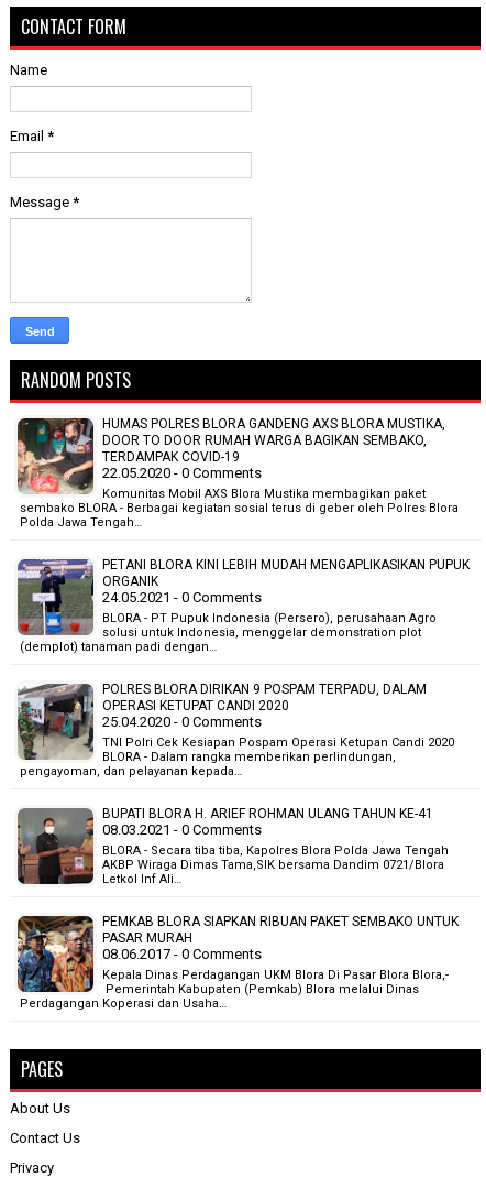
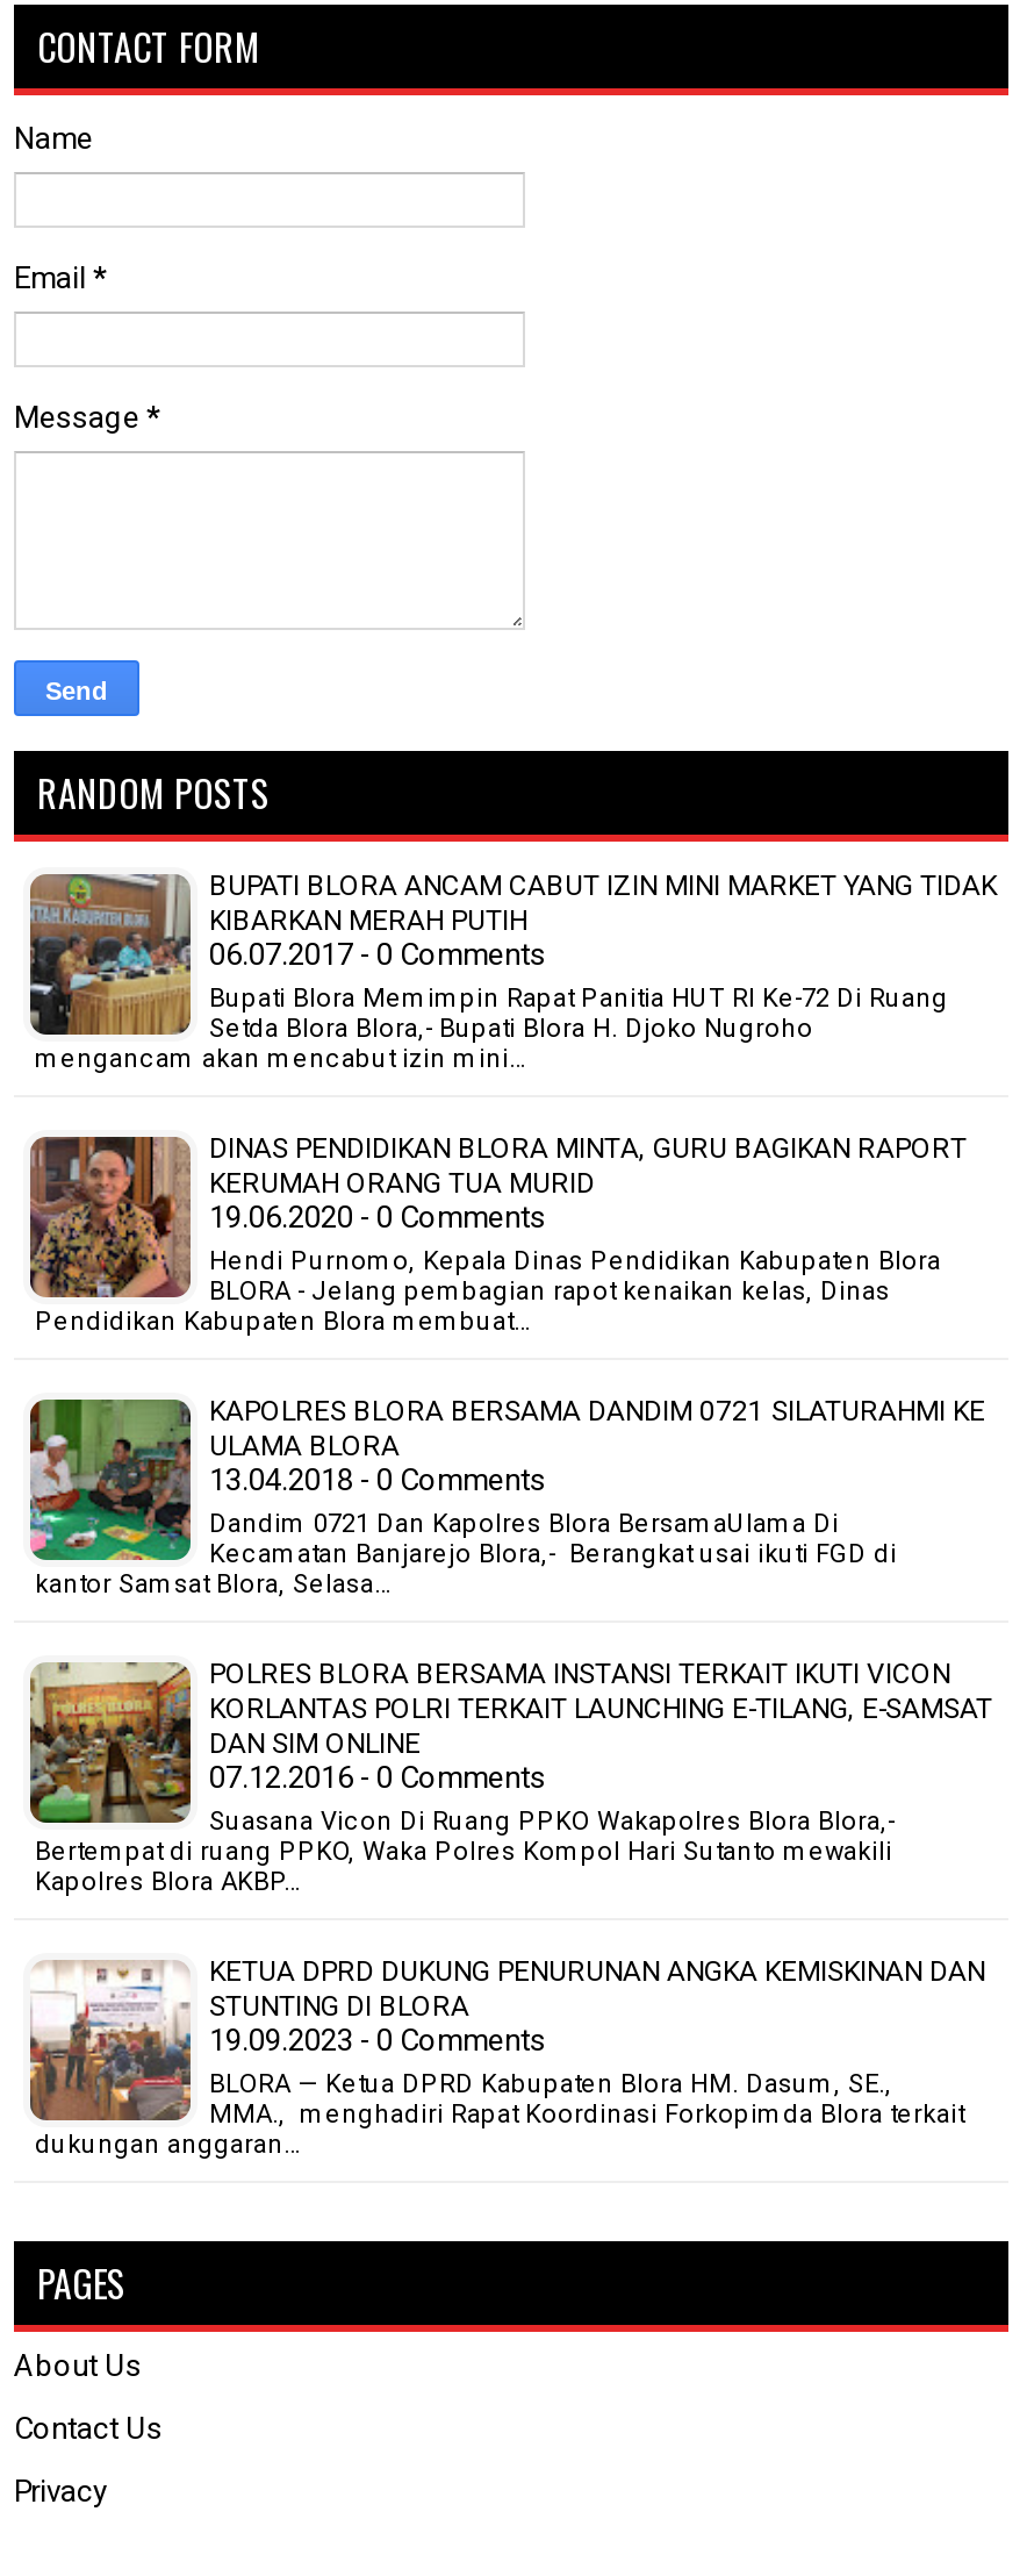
- [image]
- HUMAS POLRES BLORA GANDENG AXS BLORA MUSTIKA,
- DOOR TO DOOR RUMAH WARGA BAGIKAN SEMBAKO,
- TERDAMPAK COVID-19
- 22.05.2020 - 0 Comments
- Komunitas Mobil AXS Blora Mustika membagikan paket
- sembako BLORA - Berbagai kegiatan sosial terus di geber oleh Polres Blora
- Polda Jawa Tengah…
+ [image]
+ BUPATI BLORA ANCAM CABUT IZIN MINI MARKET YANG TIDAK
+ KIBARKAN MERAH PUTIH
+ 06.07.2017 - 0 Comments
+ Bupati Blora Memimpin Rapat Panitia HUT RI Ke-72 Di Ruang
+ Setda Blora Blora,- Bupati Blora H. Djoko Nugroho
+ mengancam akan mencabut izin mini…

- [image]
- PETANI BLORA KINI LEBIH MUDAH MENGAPLIKASIKAN PUPUK
- ORGANIK
- 24.05.2021 - 0 Comments
- BLORA - PT Pupuk Indonesia (Persero), perusahaan Agro
- solusi untuk Indonesia, menggelar demonstration plot
- (demplot) tanaman padi dengan…
+ [image]
+ DINAS PENDIDIKAN BLORA MINTA, GURU BAGIKAN RAPORT
+ KERUMAH ORANG TUA MURID
+ 19.06.2020 - 0 Comments
+ Hendi Purnomo, Kepala Dinas Pendidikan Kabupaten Blora
+ BLORA - Jelang pembagian rapot kenaikan kelas, Dinas
+ Pendidikan Kabupaten Blora membuat…

- [image]
- POLRES BLORA DIRIKAN 9 POSPAM TERPADU, DALAM
- OPERASI KETUPAT CANDI 2020
- 25.04.2020 - 0 Comments
- TNI Polri Cek Kesiapan Pospam Operasi Ketupan Candi 2020
- BLORA - Dalam rangka memberikan perlindungan,
- pengayoman, dan pelayanan kepada…
+ [image]
+ KAPOLRES BLORA BERSAMA DANDIM 0721 SILATURAHMI KE
+ ULAMA BLORA
+ 13.04.2018 - 0 Comments
+ Dandim 0721 Dan Kapolres Blora BersamaUlama Di
+ Kecamatan Banjarejo Blora,- Berangkat usai ikuti FGD di
+ kantor Samsat Blora, Selasa…

- [image]
- BUPATI BLORA H. ARIEF ROHMAN ULANG TAHUN KE-41
- 08.03.2021 - 0 Comments
- BLORA - Secara tiba tiba, Kapolres Blora Polda Jawa Tengah
- AKBP Wiraga Dimas Tama,SIK bersama Dandim 0721/Blora
- Letkol Inf Ali…
+ [image]
+ POLRES BLORA BERSAMA INSTANSI TERKAIT IKUTI VICON
+ KORLANTAS POLRI TERKAIT LAUNCHING E-TILANG, E-SAMSAT
+ DAN SIM ONLINE
+ 07.12.2016 - 0 Comments
+ Suasana Vicon Di Ruang PPKO Wakapolres Blora Blora,-
+ Bertempat di ruang PPKO, Waka Polres Kompol Hari Sutanto mewakili
+ Kapolres Blora AKBP…

- [image]
- PEMKAB BLORA SIAPKAN RIBUAN PAKET SEMBAKO UNTUK
- PASAR MURAH
- 08.06.2017 - 0 Comments
- Kepala Dinas Perdagangan UKM Blora Di Pasar Blora Blora,-
- Pemerintah Kabupaten (Pemkab) Blora melalui Dinas
- Perdagangan Koperasi dan Usaha…
+ [image]
+ KETUA DPRD DUKUNG PENURUNAN ANGKA KEMISKINAN DAN
+ STUNTING DI BLORA
+ 19.09.2023 - 0 Comments
+ BLORA — Ketua DPRD Kabupaten Blora HM. Dasum, SE.,
+ MMA., menghadiri Rapat Koordinasi Forkopimda Blora terkait
+ dukungan anggaran…
